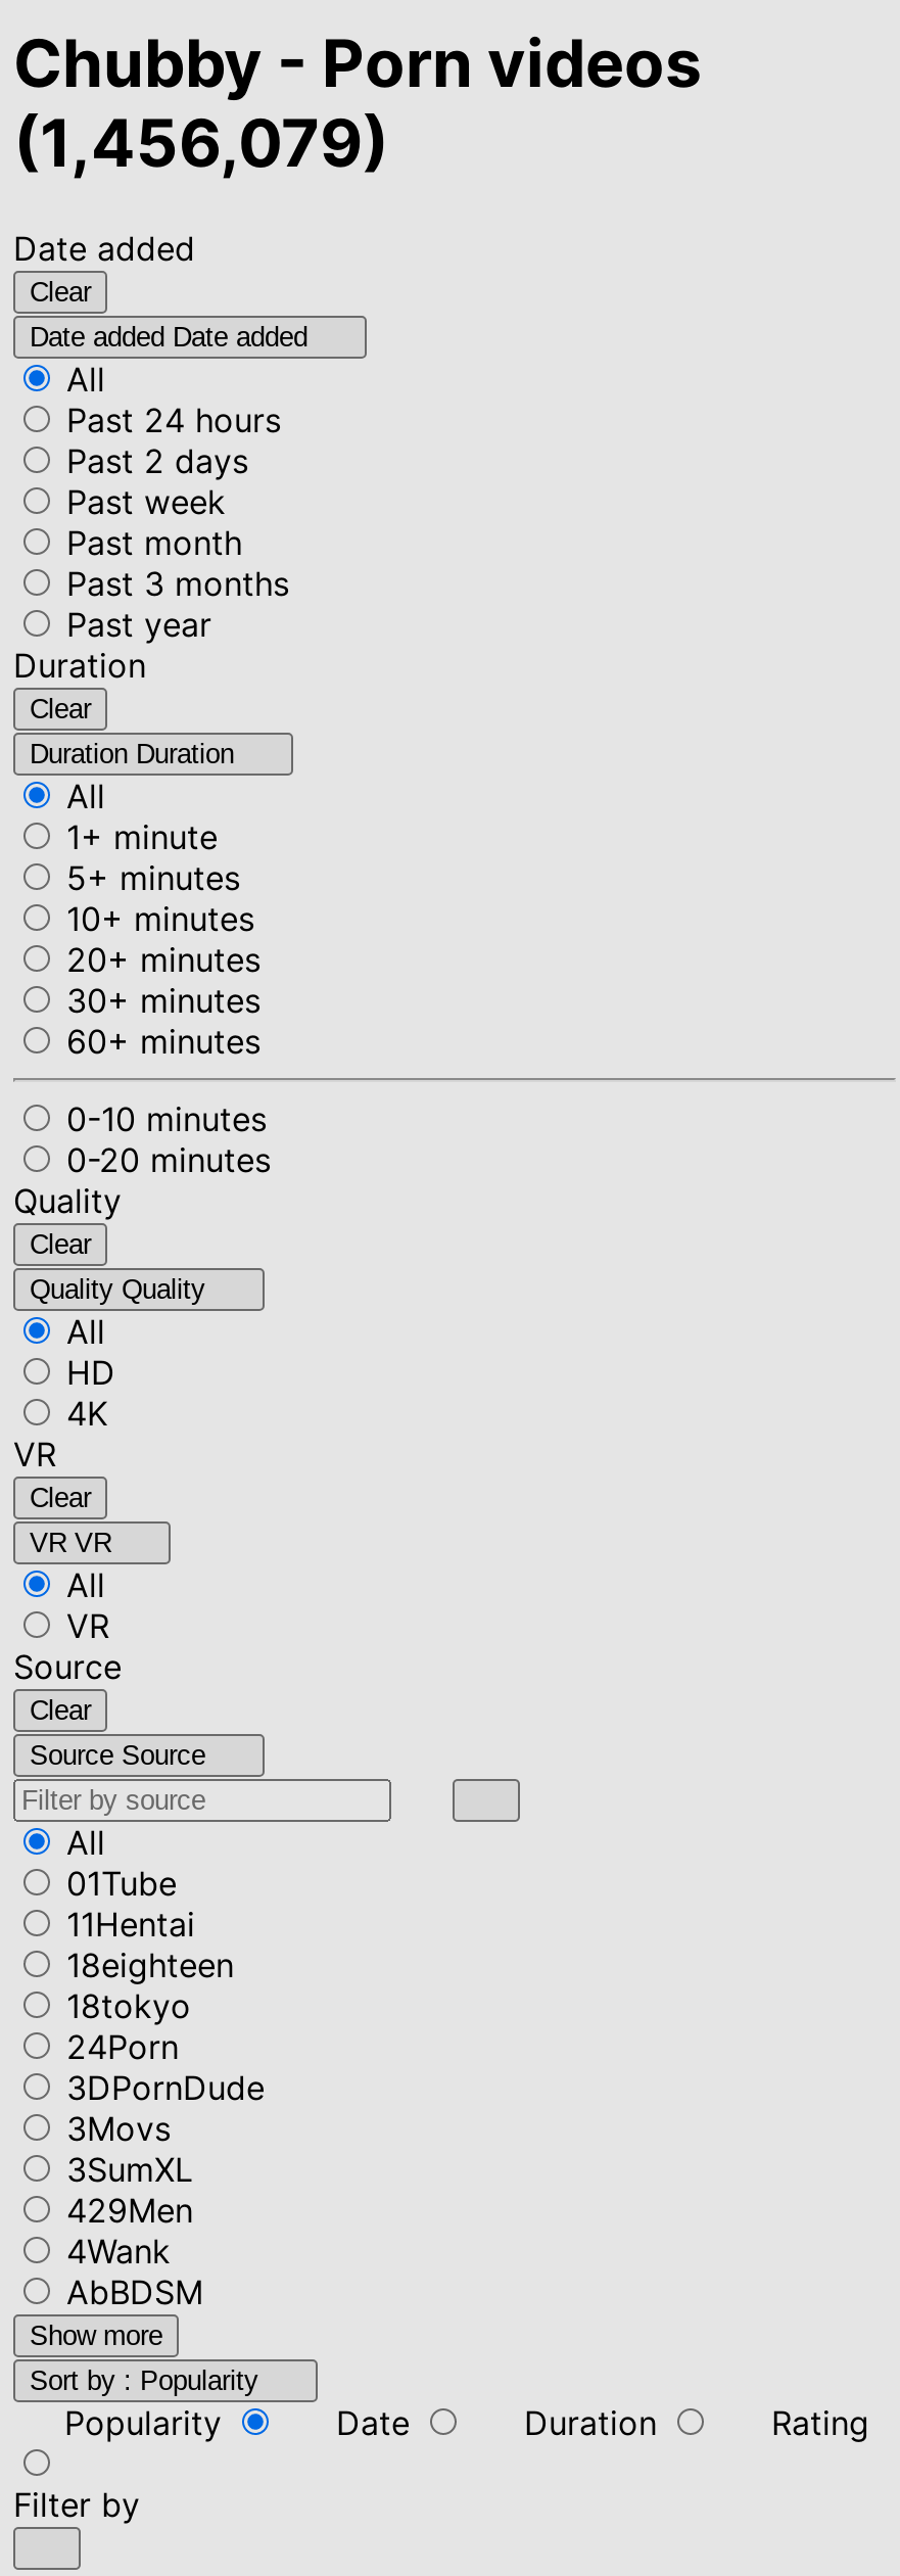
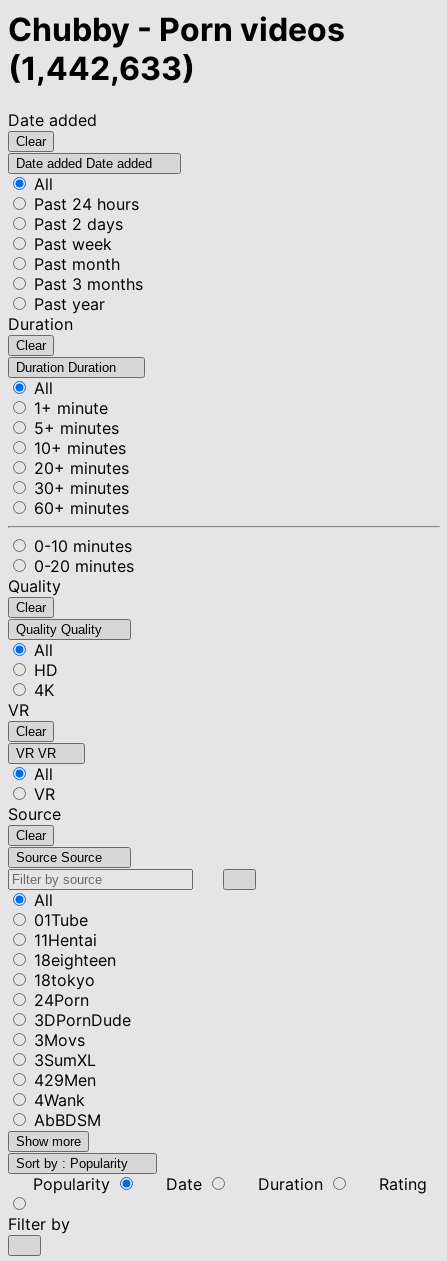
- (1,456,079)
+ (1,442,633)
